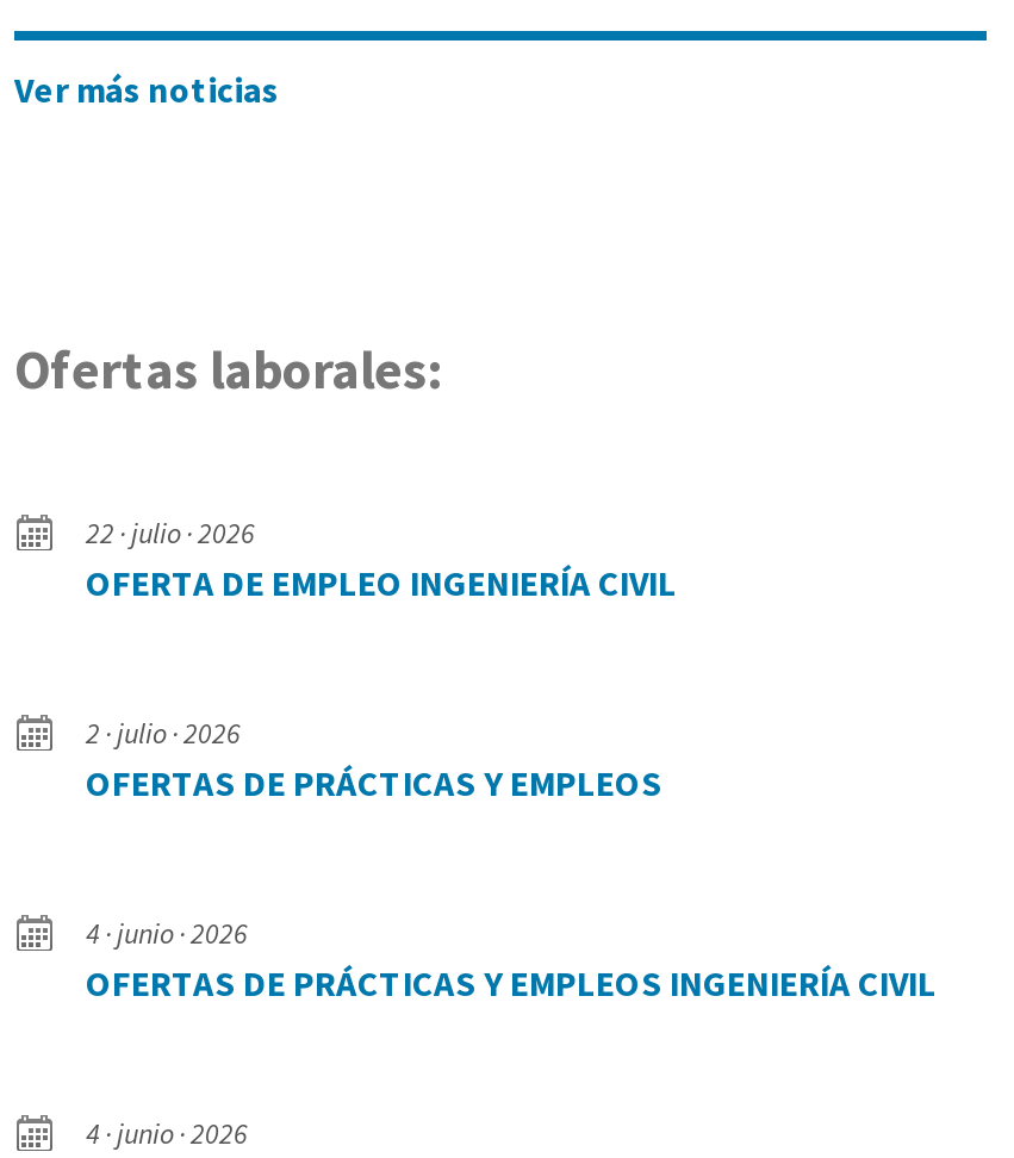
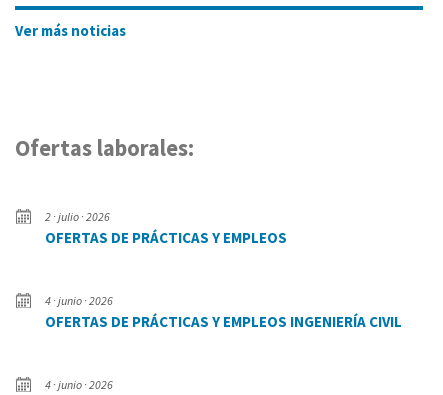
- 22 · julio · 2026
- OFERTA DE EMPLEO INGENIERÍA CIVIL
